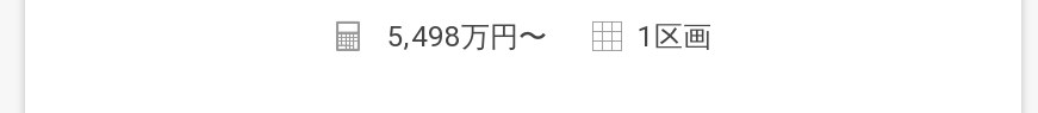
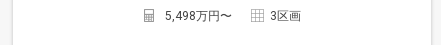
- 1区画
+ 3区画
